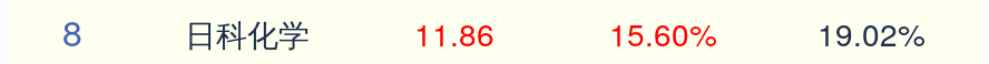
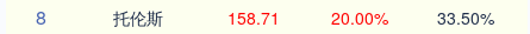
- 日科化学
- 11.86
- 15.60%
- 19.02%
+ 托伦斯
+ 158.71
+ 20.00%
+ 33.50%
